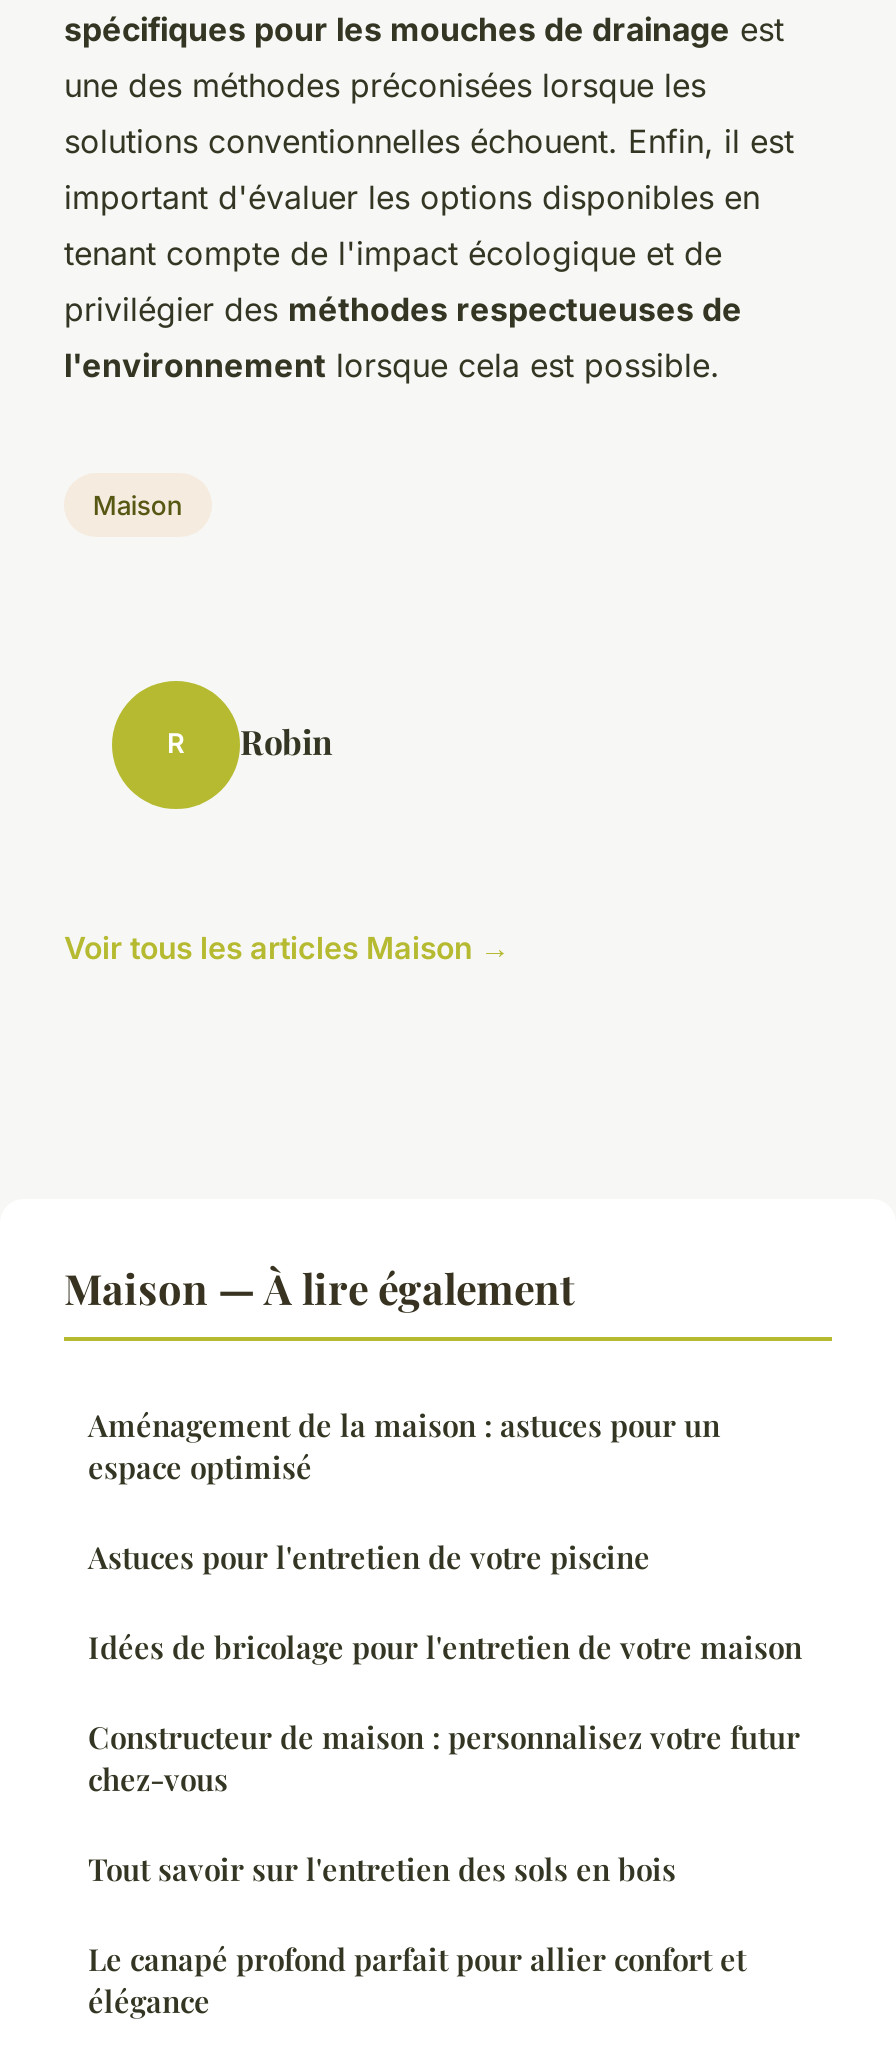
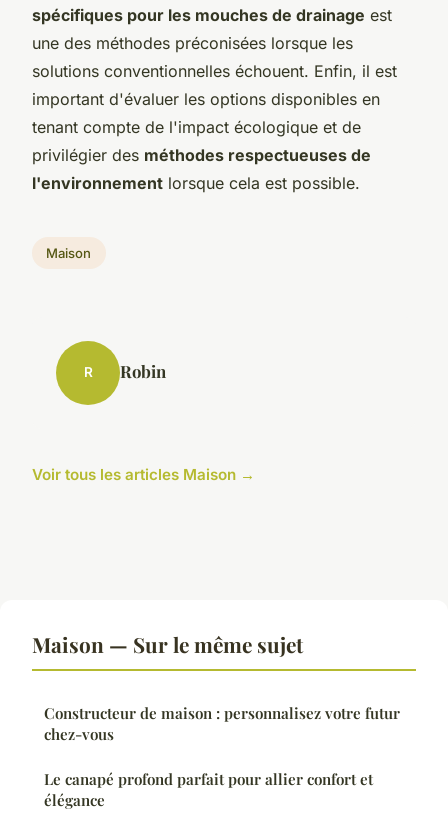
- Maison — À lire également
- Aménagement de la maison : astuces pour un
- espace optimisé
- Astuces pour l'entretien de votre piscine
- Idées de bricolage pour l'entretien de votre maison
+ Maison — Sur le même sujet

- Tout savoir sur l'entretien des sols en bois
